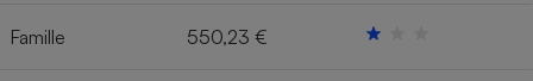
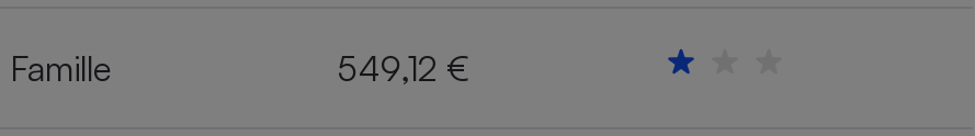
- 550,23 €
+ 549,12 €
